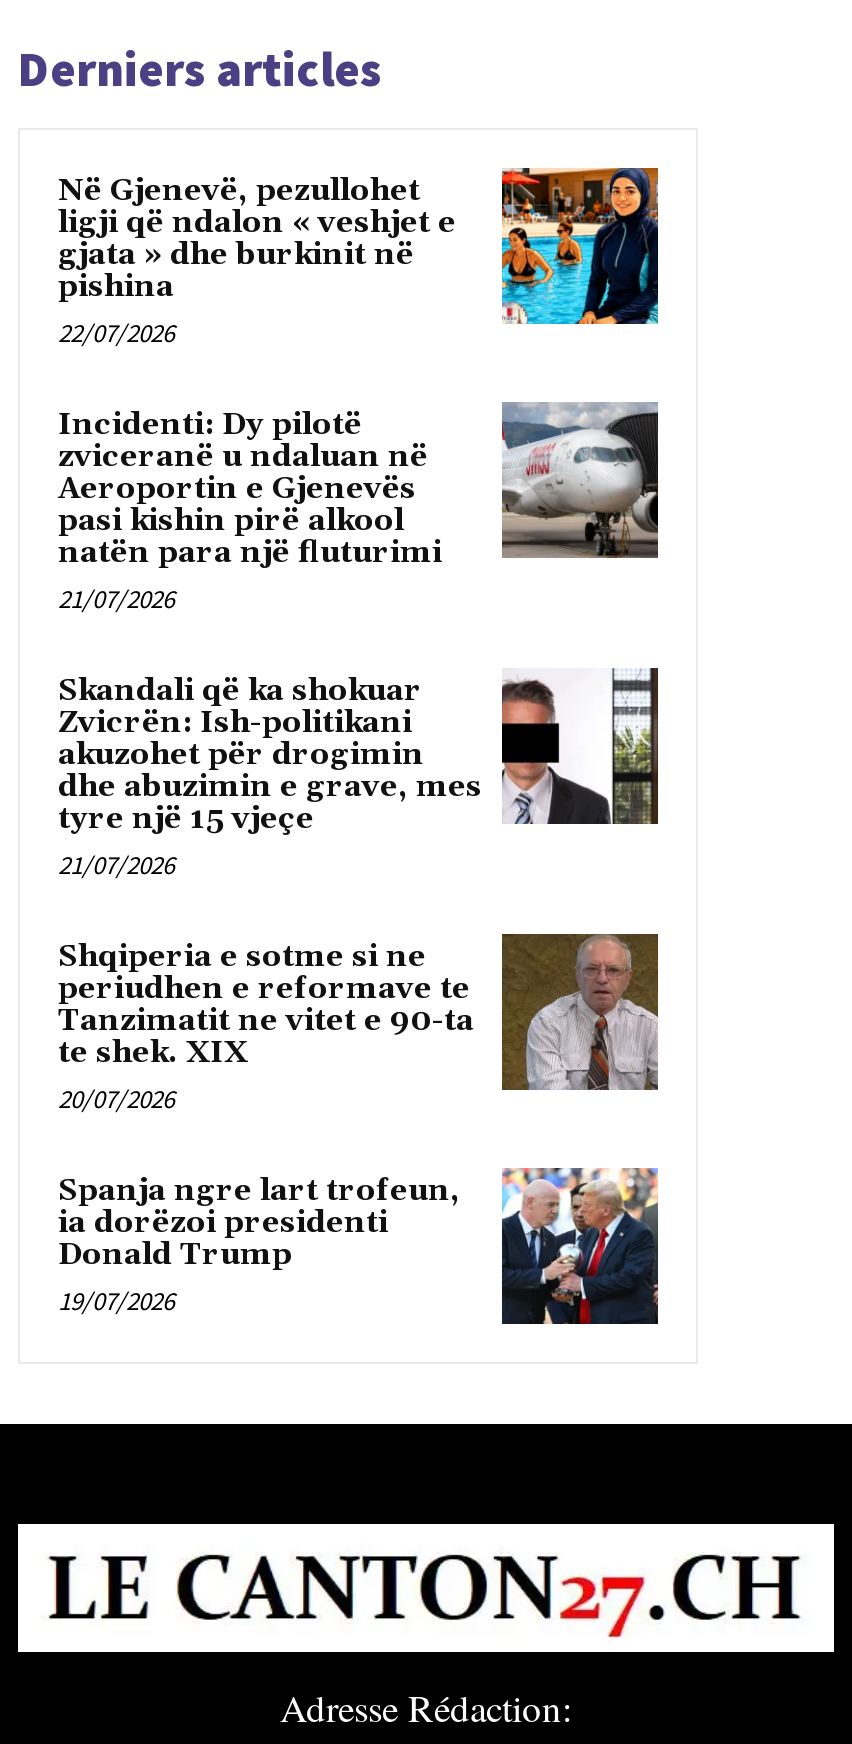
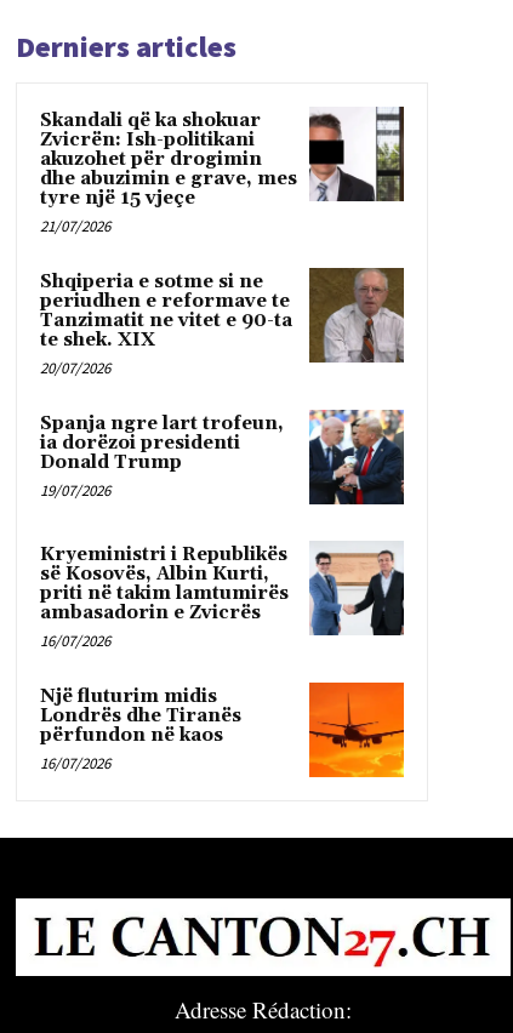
- [image]
- Në Gjenevë, pezullohet
- ligji që ndalon « veshjet e
- gjata » dhe burkinit në
- pishina
- 22/07/2026
- Incidenti: Dy pilotë
- zviceranë u ndaluan në
- Aeroportin e Gjenevës
- pasi kishin pirë alkool
- natën para një fluturimi
- 21/07/2026

- [image]

moved up: [image] | Skandali që ka shokuar | Zvicrën: Ish-politikani | ... | Donald Trump | 19/07/2026

+ [image]
+ Kryeministri i Republikës
+ së Kosovës, Albin Kurti,
+ priti në takim lamtumirës
+ ambasadorin e Zvicrës
+ 16/07/2026
+ Një fluturim midis
+ Londrës dhe Tiranës
+ përfundon në kaos
+ 16/07/2026

+ [image]
